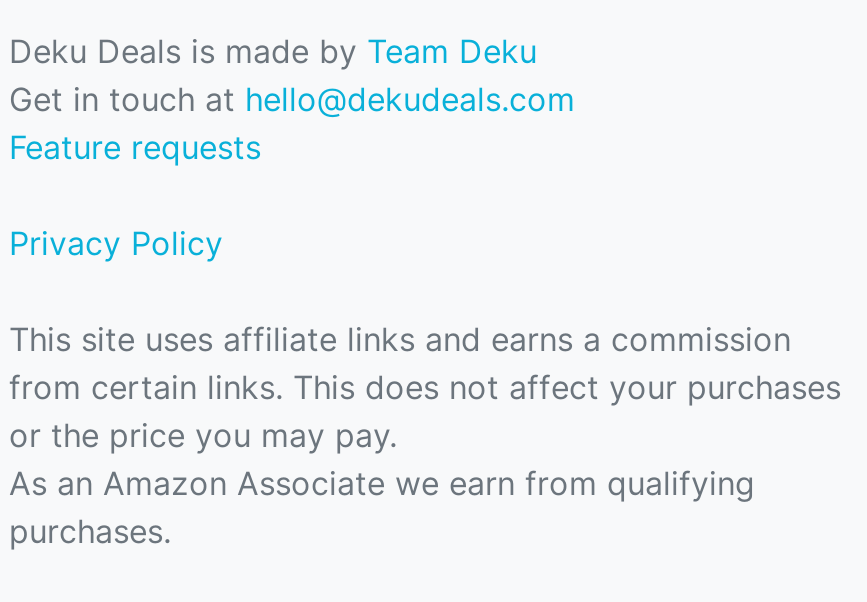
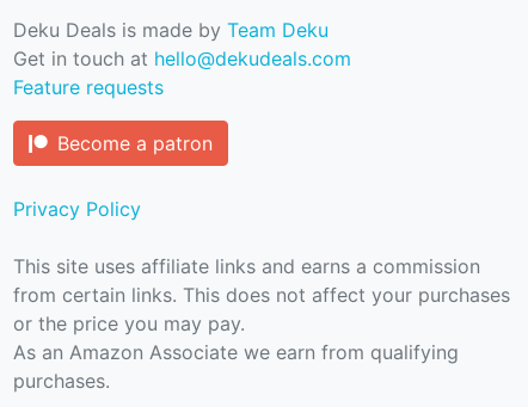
+ Become a patron
